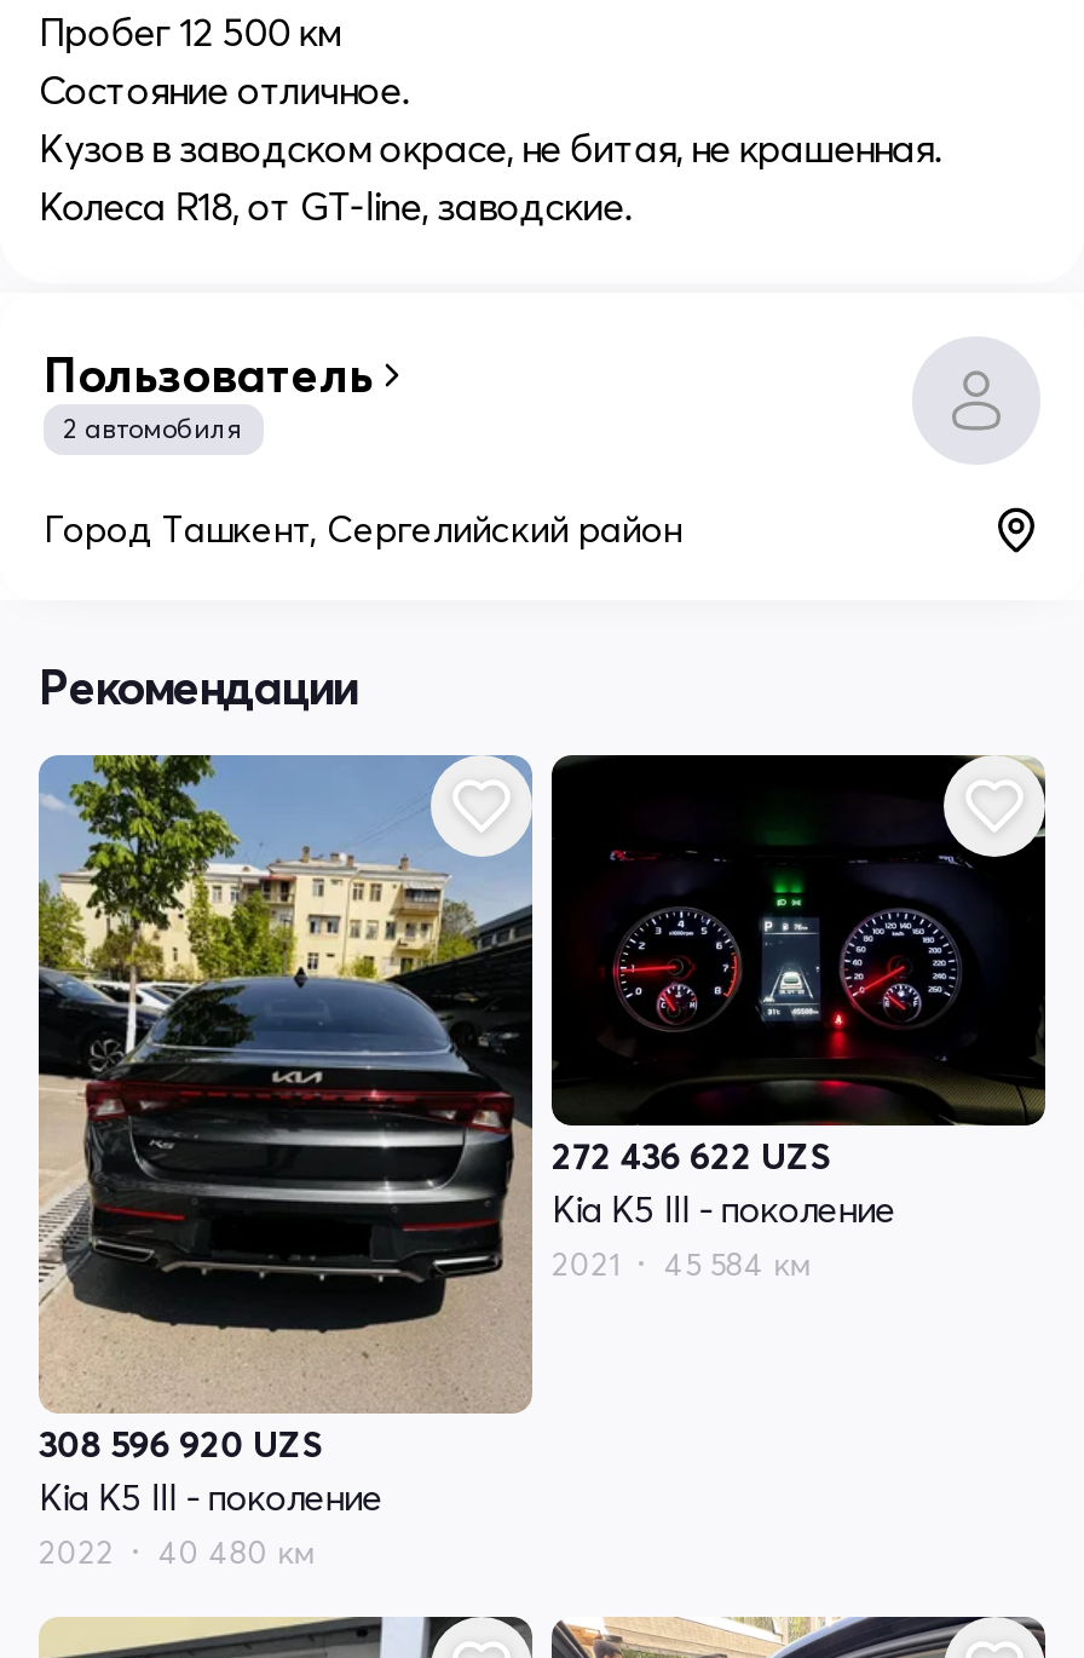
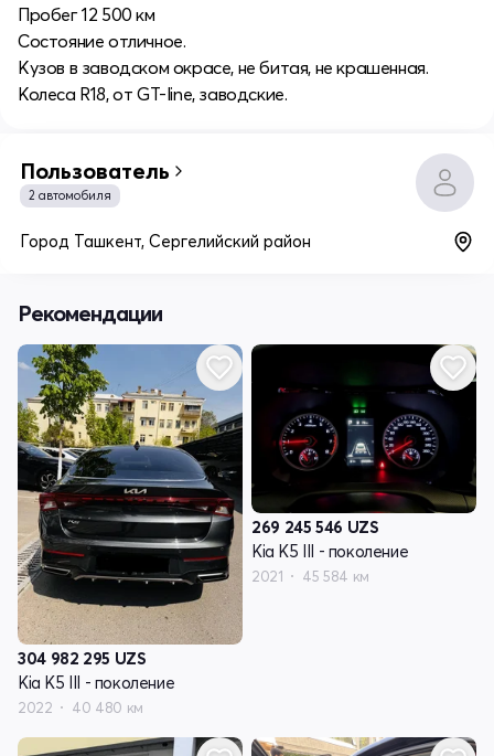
- 272 436 622 UZS
+ 269 245 546 UZS

- 308 596 920 UZS
+ 304 982 295 UZS
